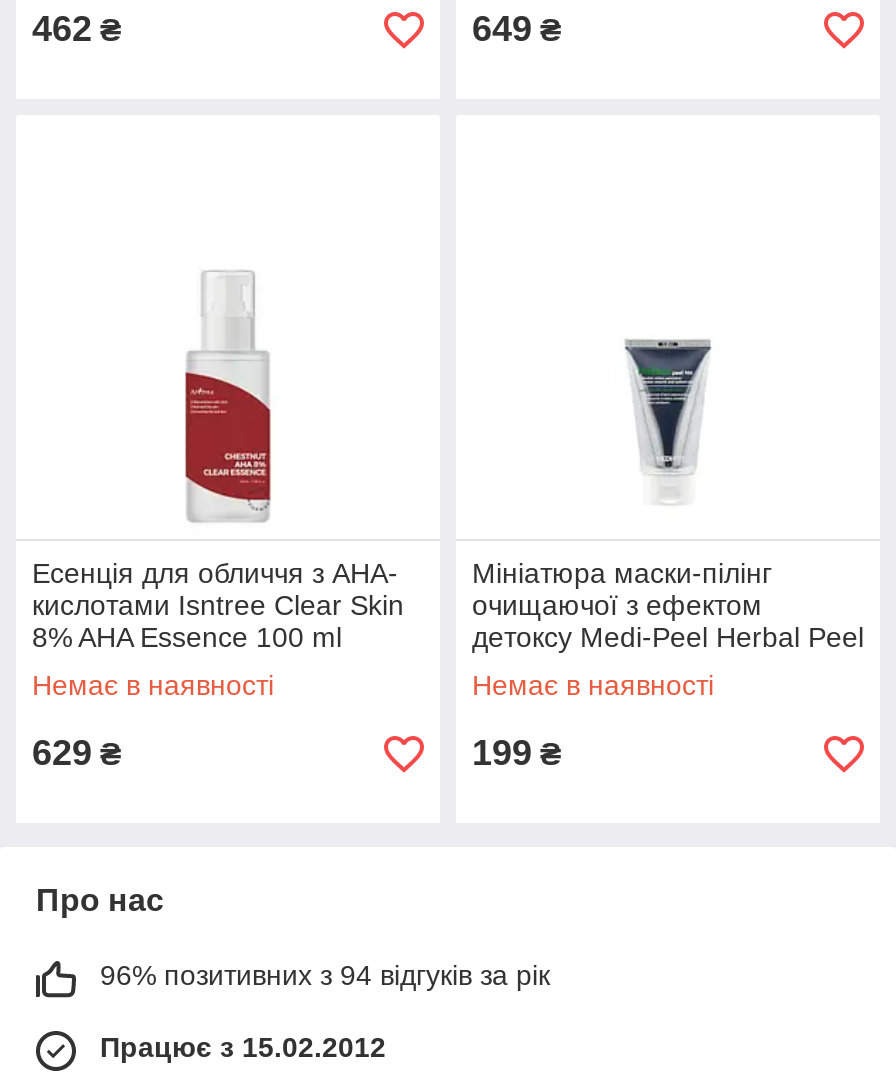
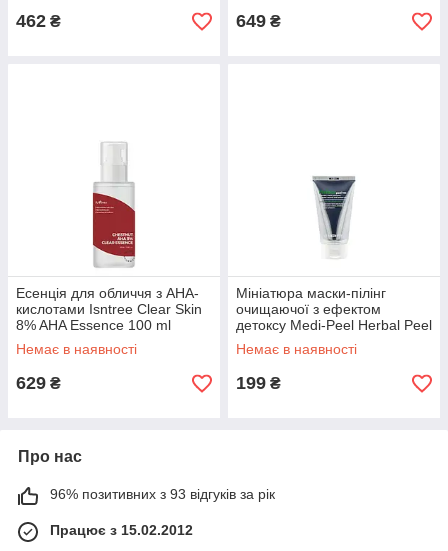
- 96% позитивних з 94 відгуків за рік
+ 96% позитивних з 93 відгуків за рік
